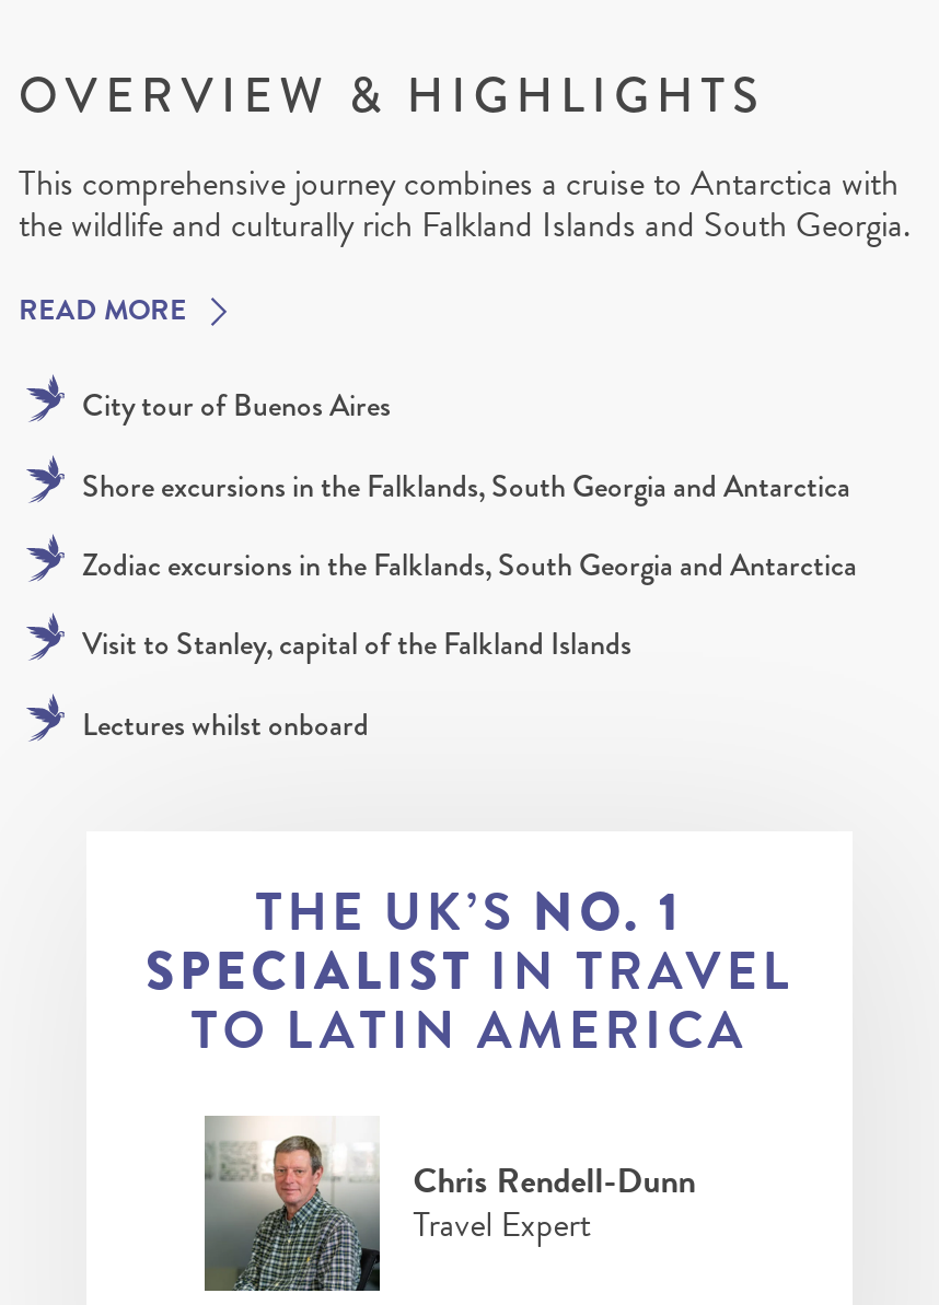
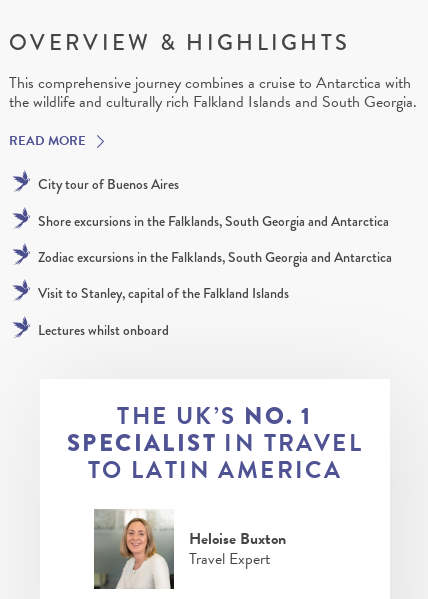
- [image]
- Chris Rendell-Dunn
+ [image]
+ Heloise Buxton
